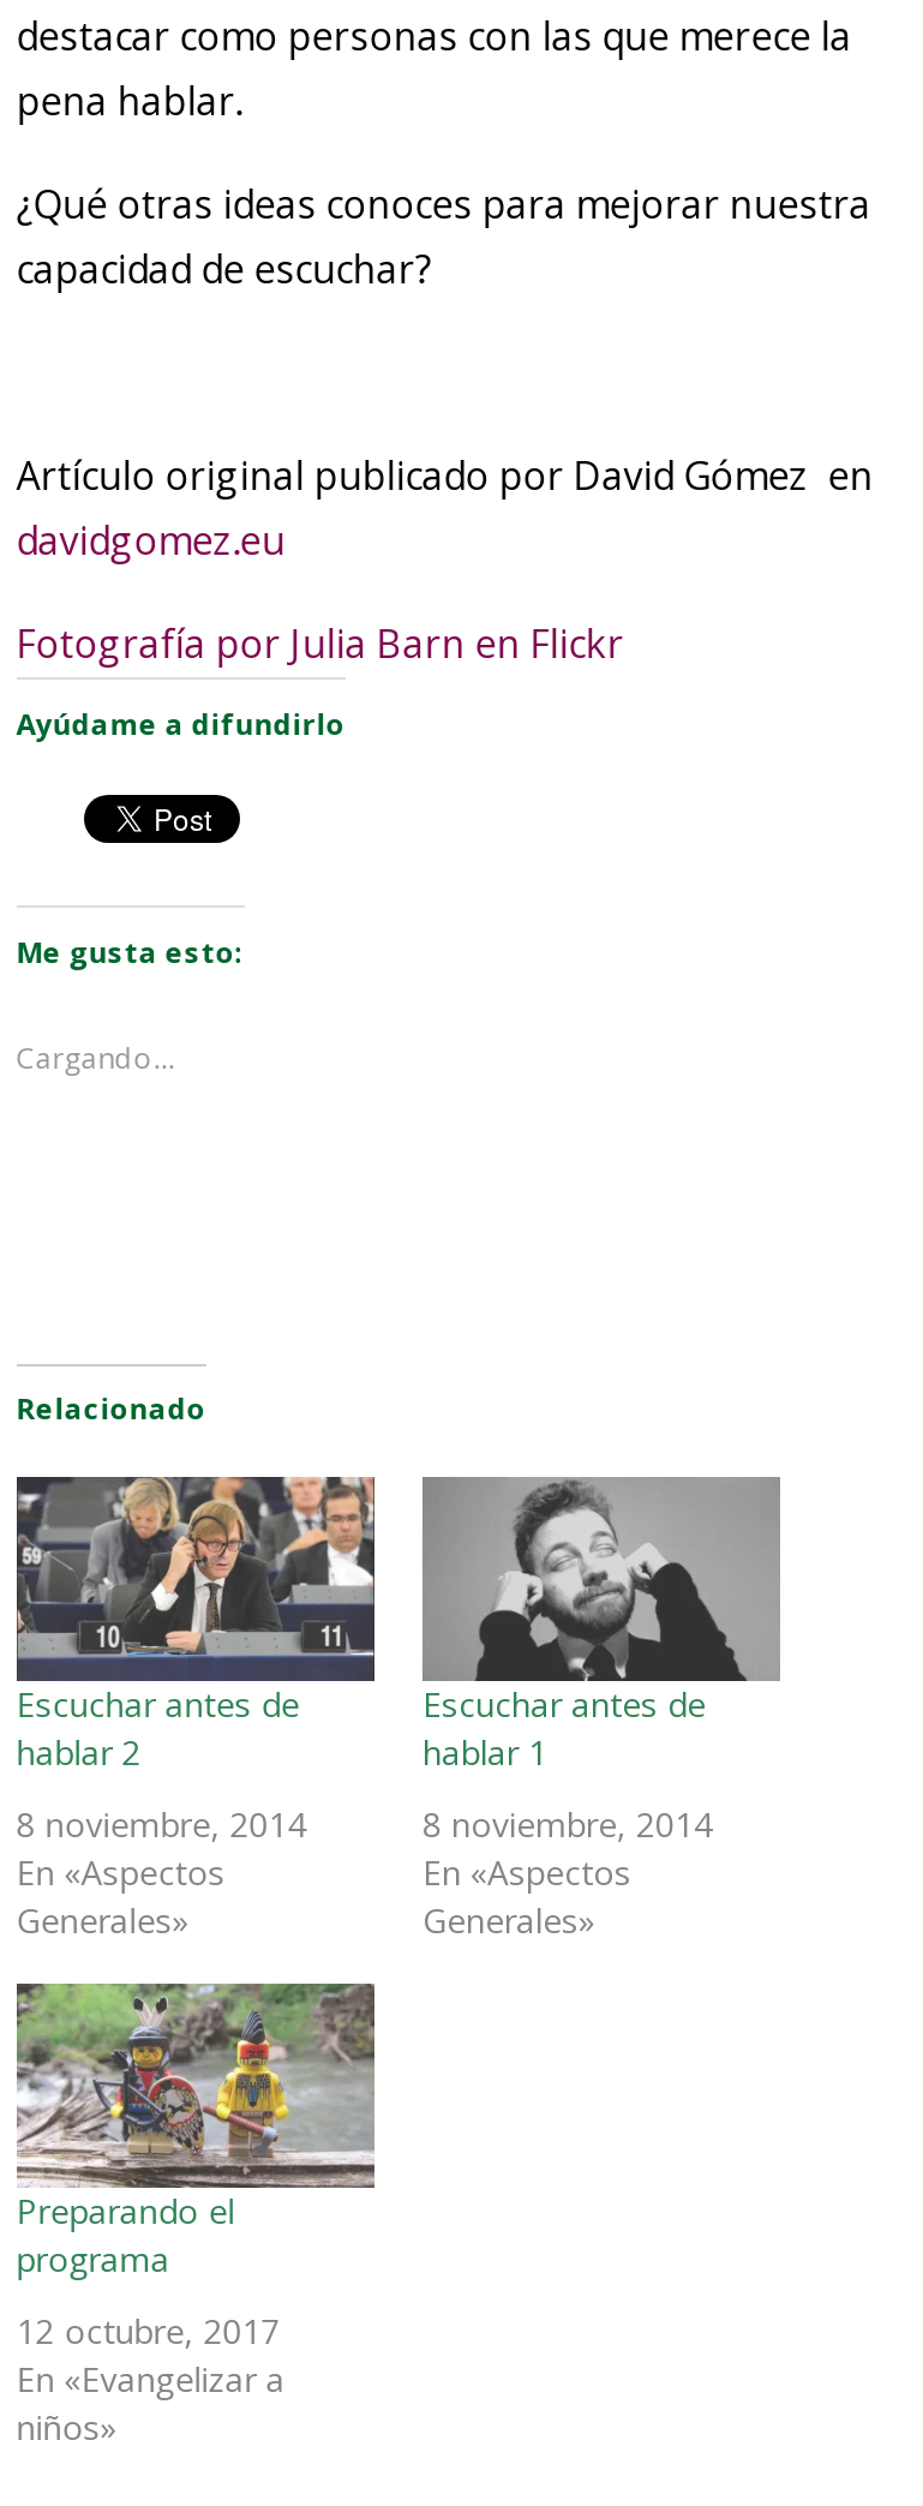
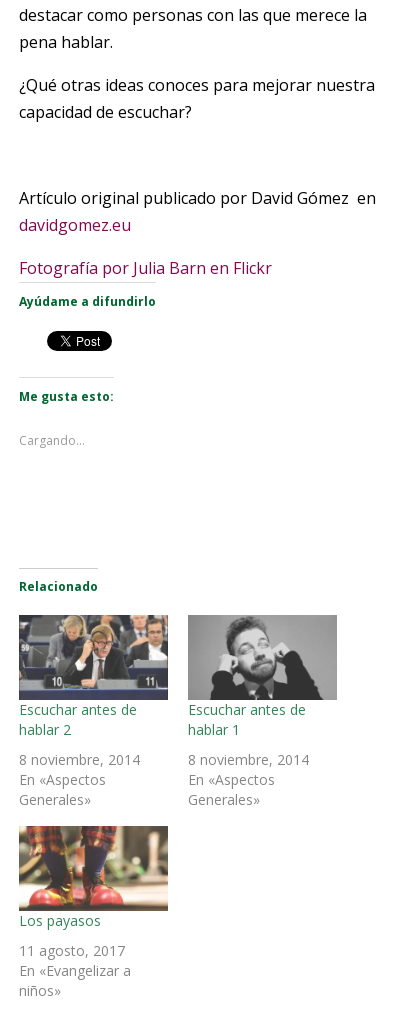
- [image]
- Preparando el
- programa
+ [image]
+ Los payasos

- 12 octubre, 2017
+ 11 agosto, 2017
